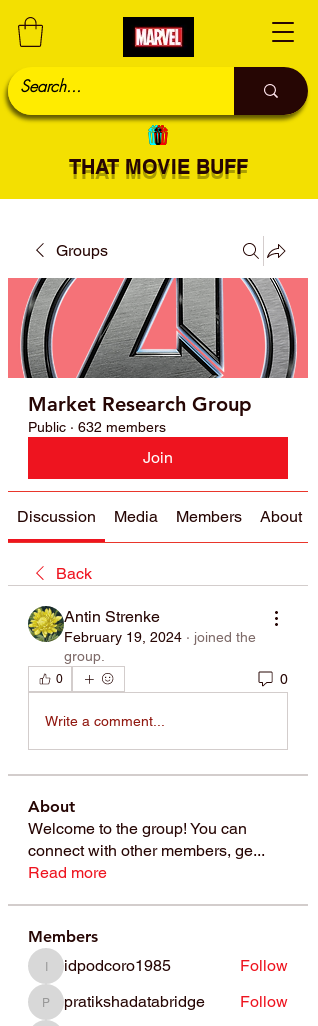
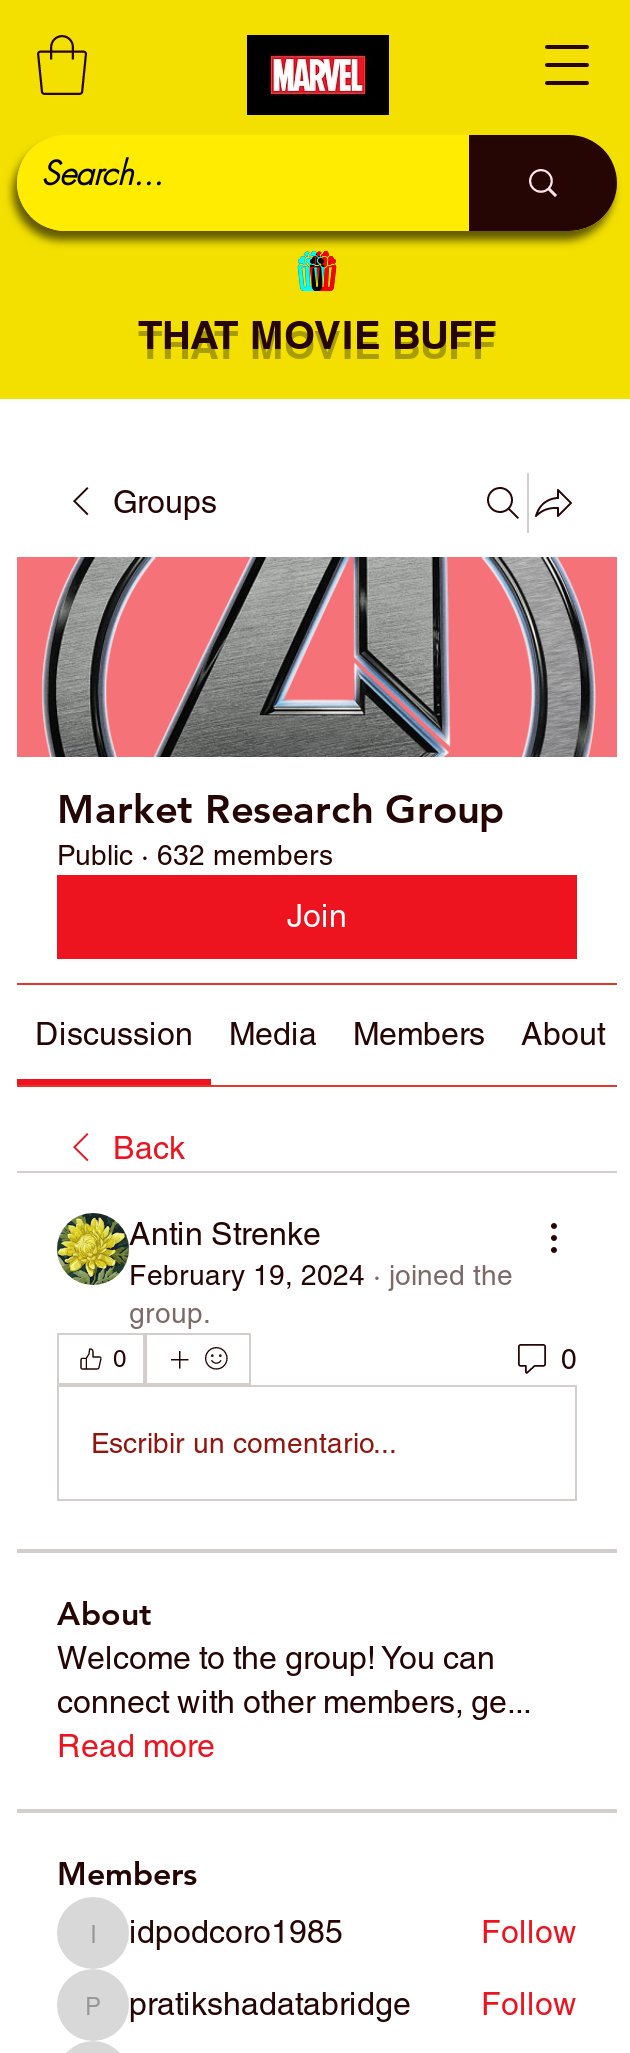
- Write a comment...
+ Escribir un comentario...
